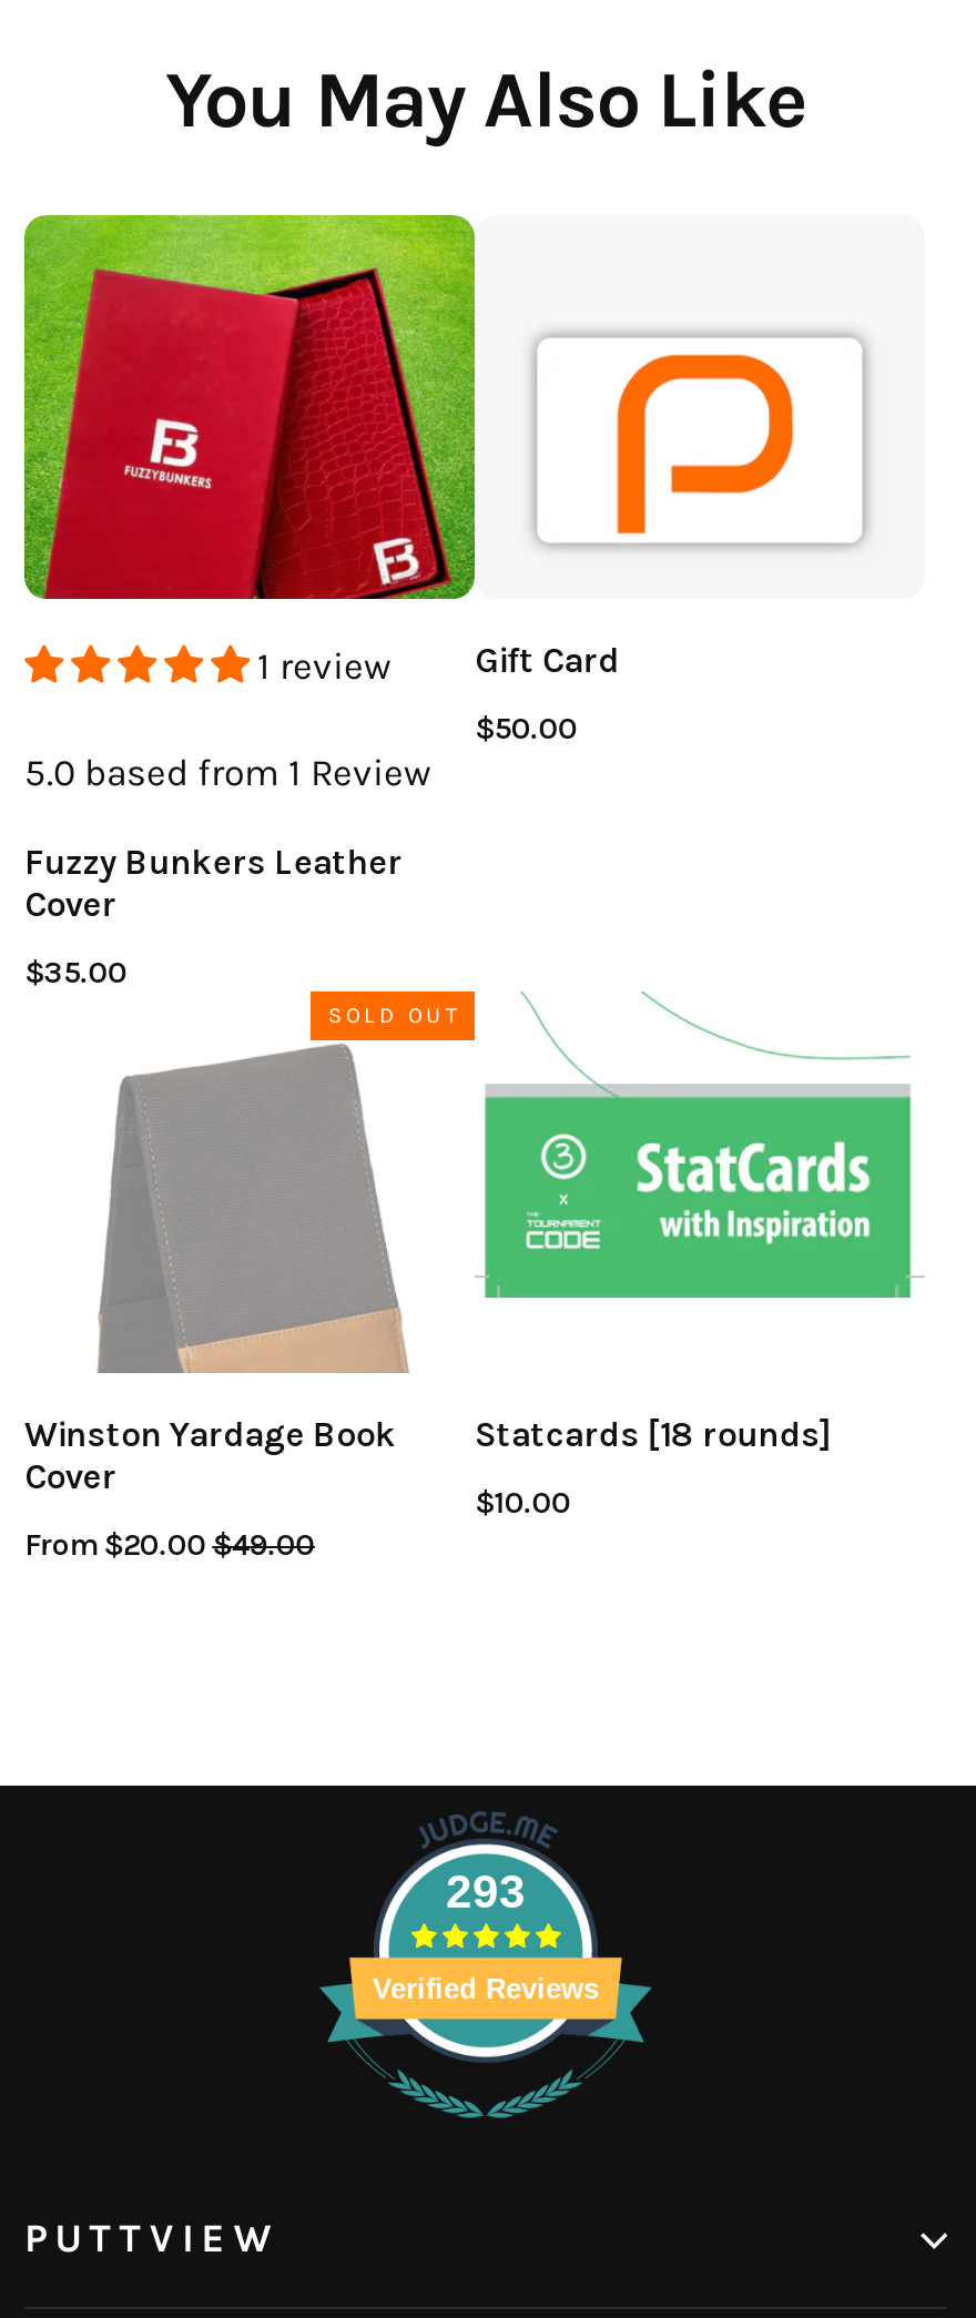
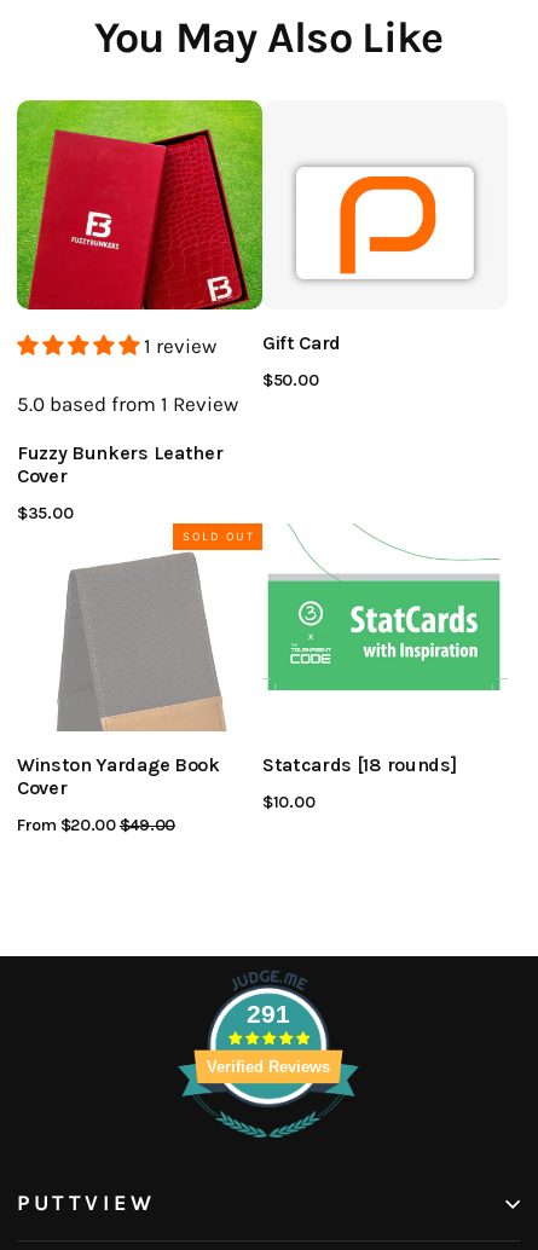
- 293
+ 291
